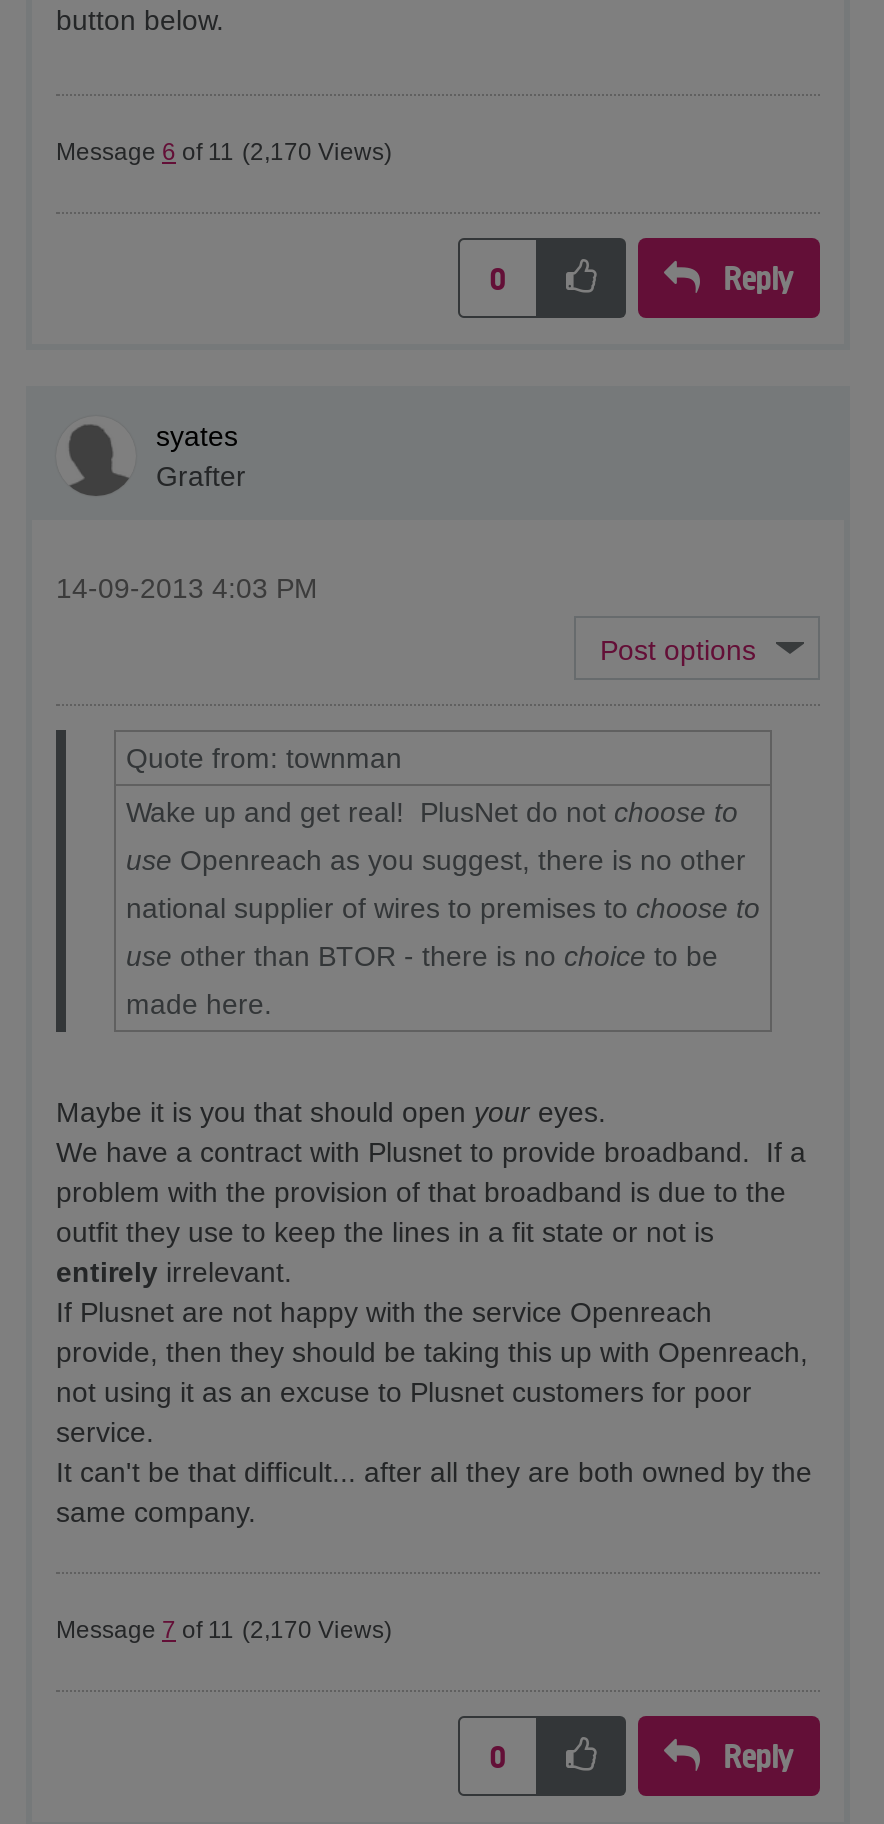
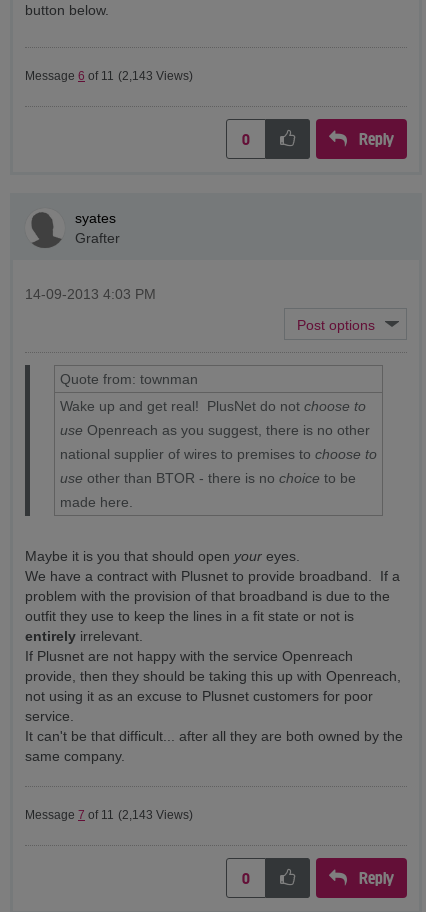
- Message 6 of 11 (2,170 Views)
+ Message 6 of 11 (2,143 Views)

- Message 7 of 11 (2,170 Views)
+ Message 7 of 11 (2,143 Views)
